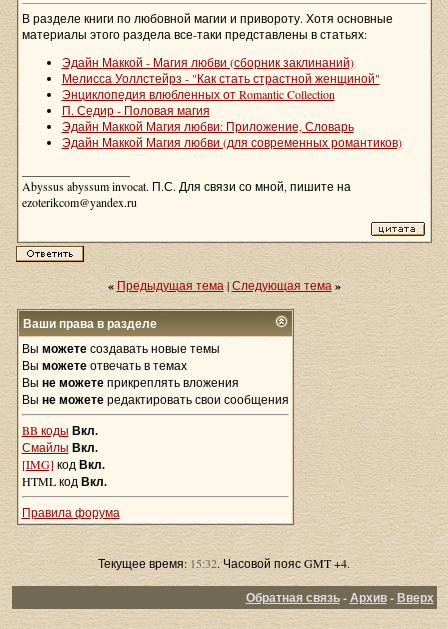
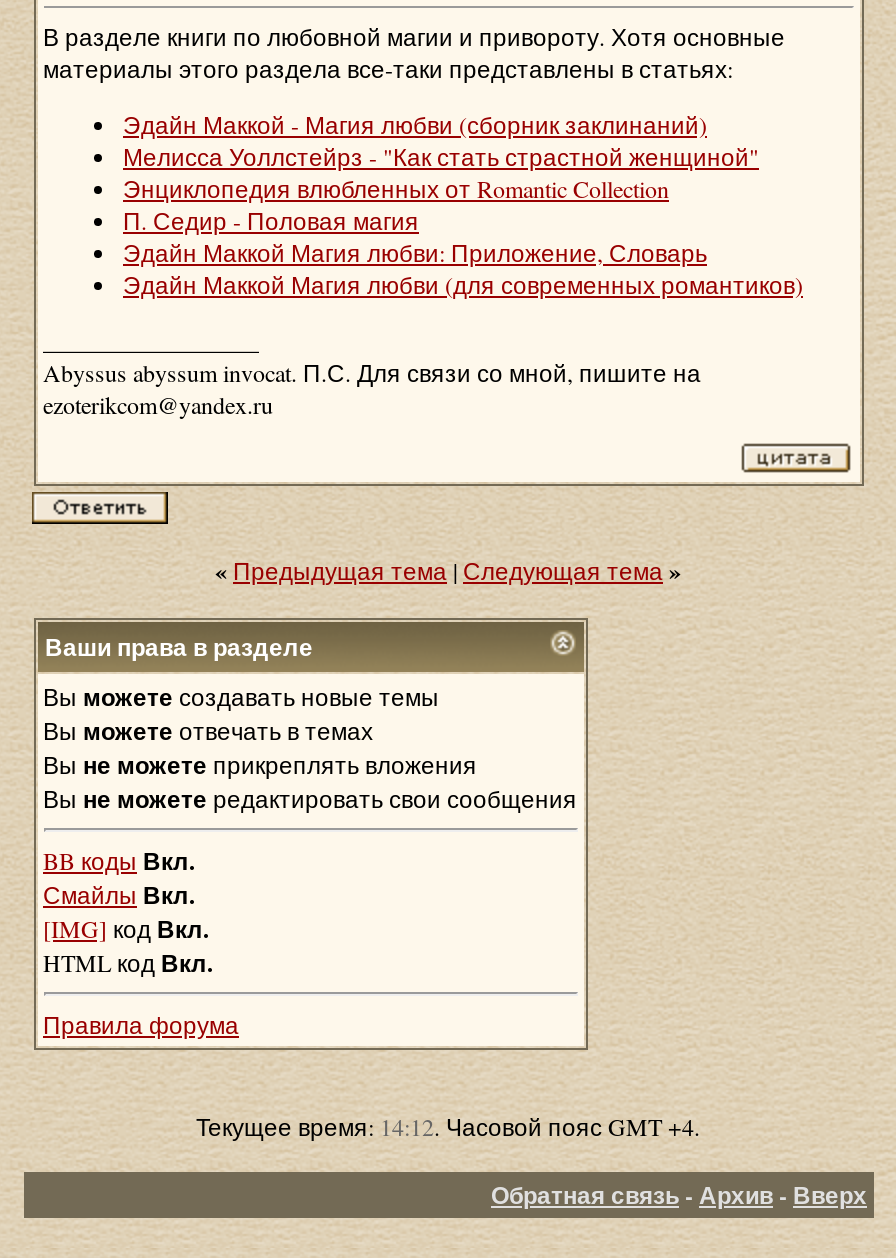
- Текущее время: 15:32. Часовой пояс GMT +4.
+ Текущее время: 14:12. Часовой пояс GMT +4.
